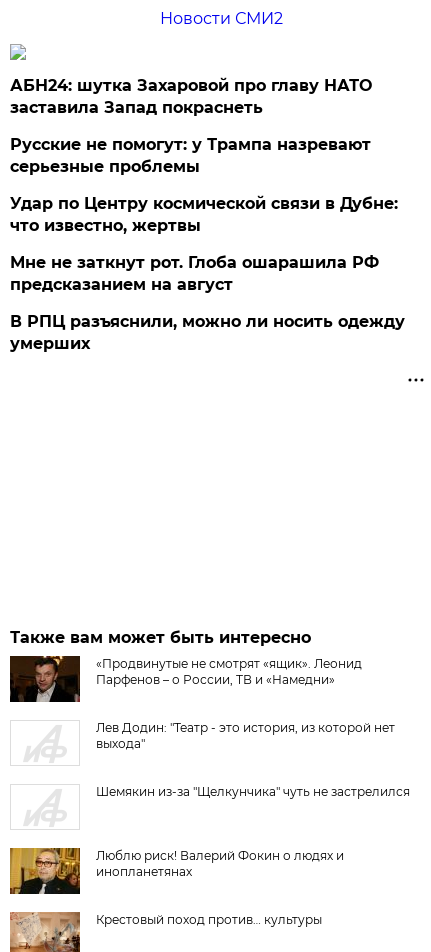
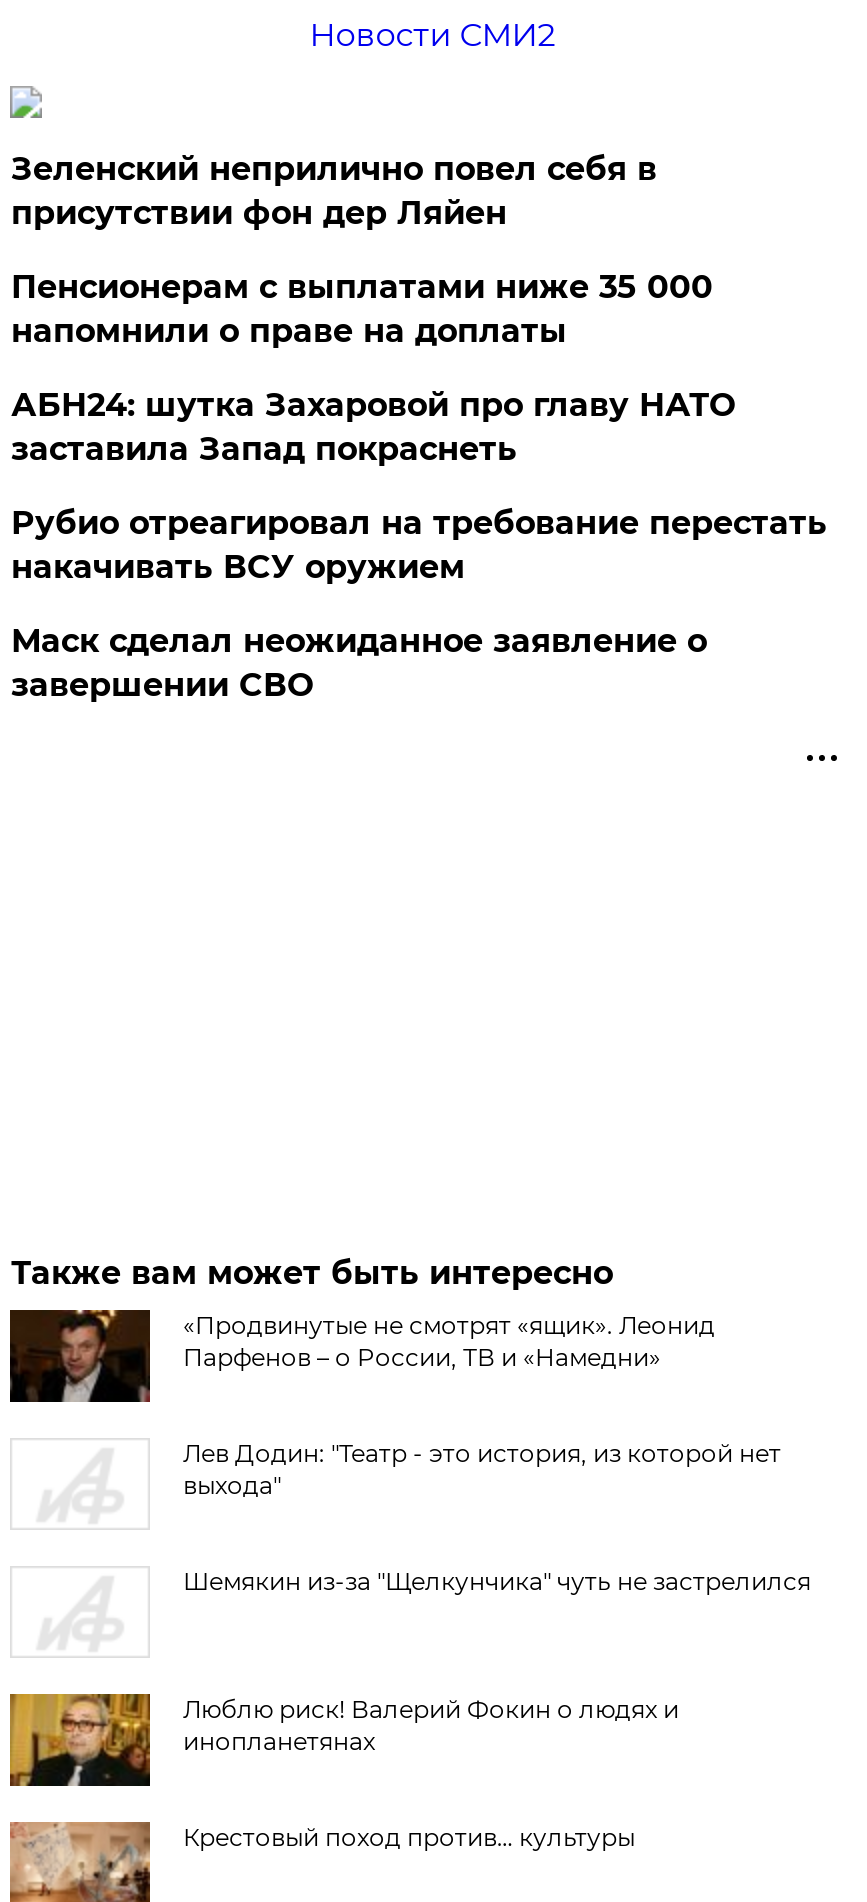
+ Зеленский неприлично повел cебя в
+ присутствии фон дер Ляйен
+ Пенсионерам с выплатами ниже 35 000
+ напомнили о праве на доплаты

moved down: АБН24: шутка Захаровой про главу НАТО | заставила Запад покраснеть

- Русские не помогут: у Трампа назревают
- серьезные проблемы
- Удар по Центру космической связи в Дубне:
- что известно, жертвы
- Мне не заткнут рот. Глоба ошарашила РФ
- предсказанием на август
- В РПЦ разъяснили, можно ли носить одежду
- умерших
+ Рубио отреагировал на требование перестать
+ накачивать ВСУ оружием
+ Маск сделал неожиданное заявление о
+ завершении СВО
